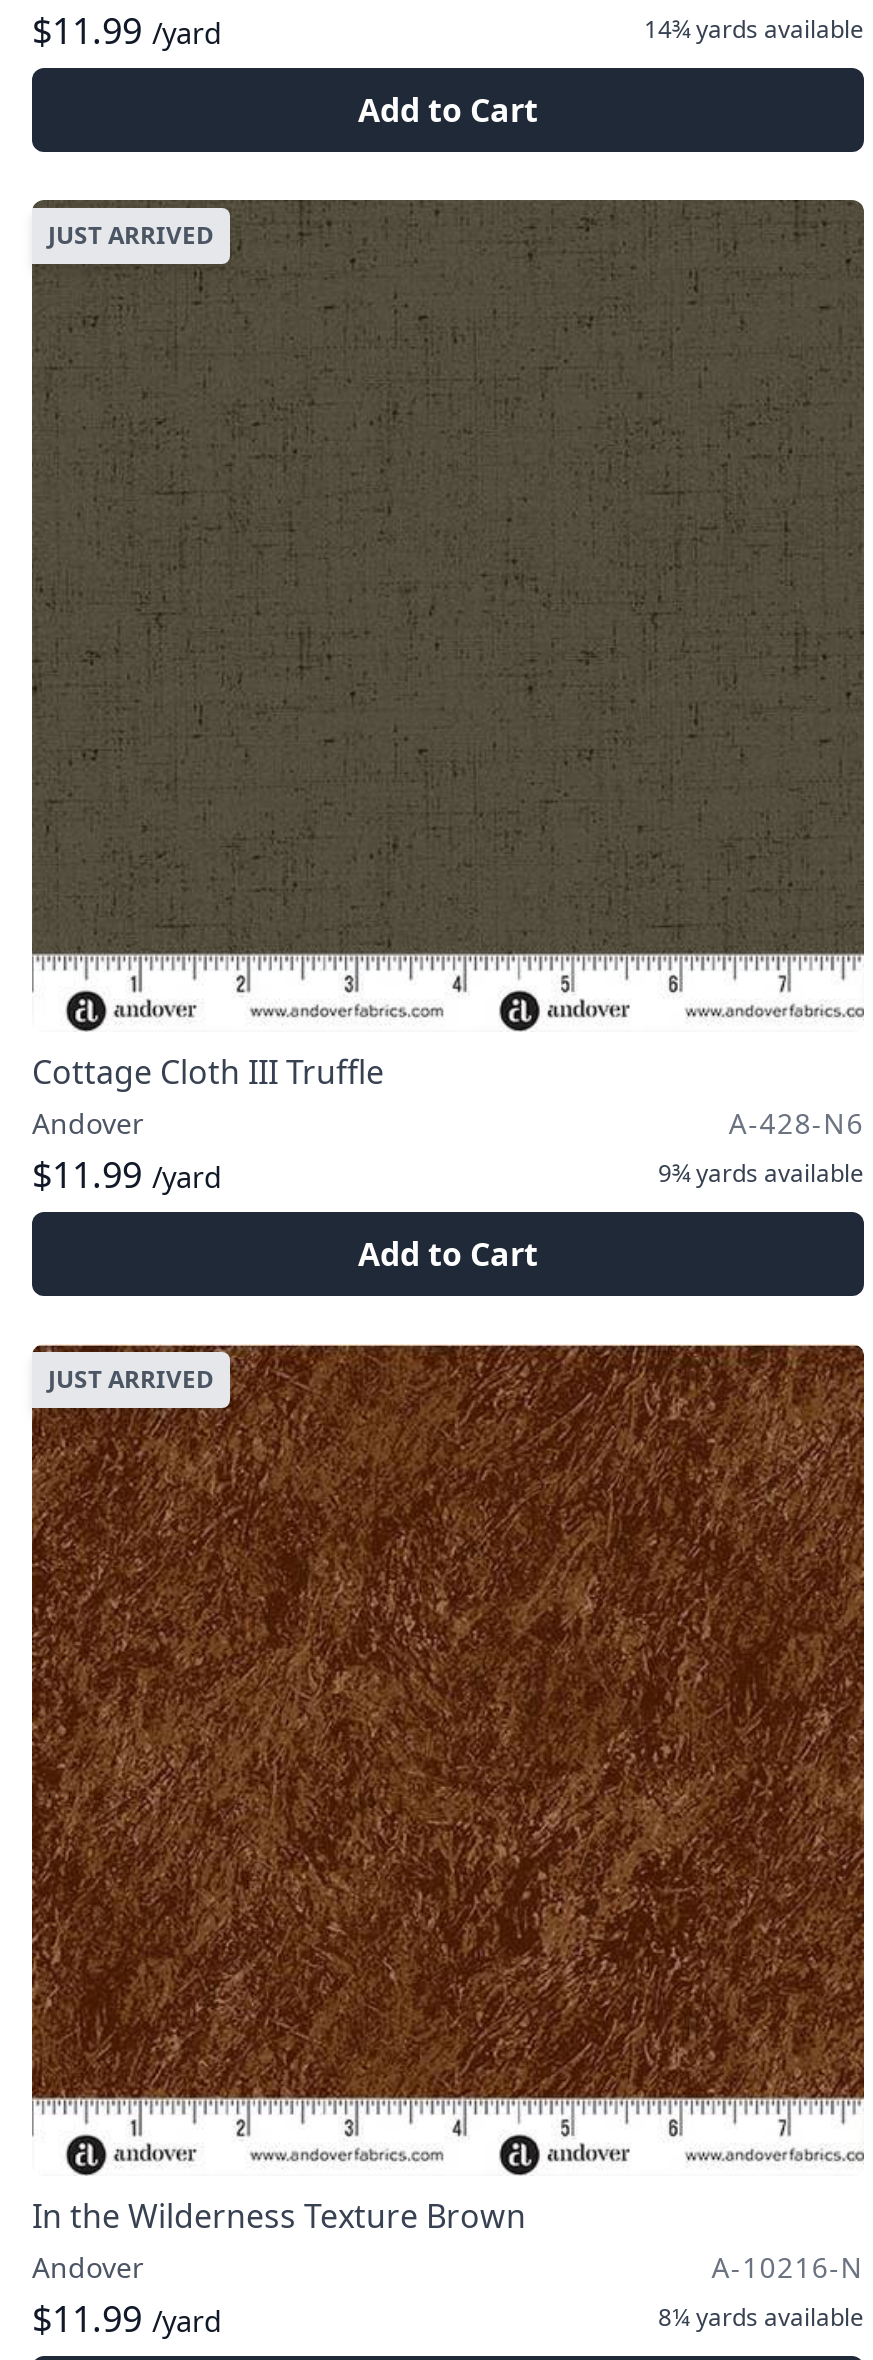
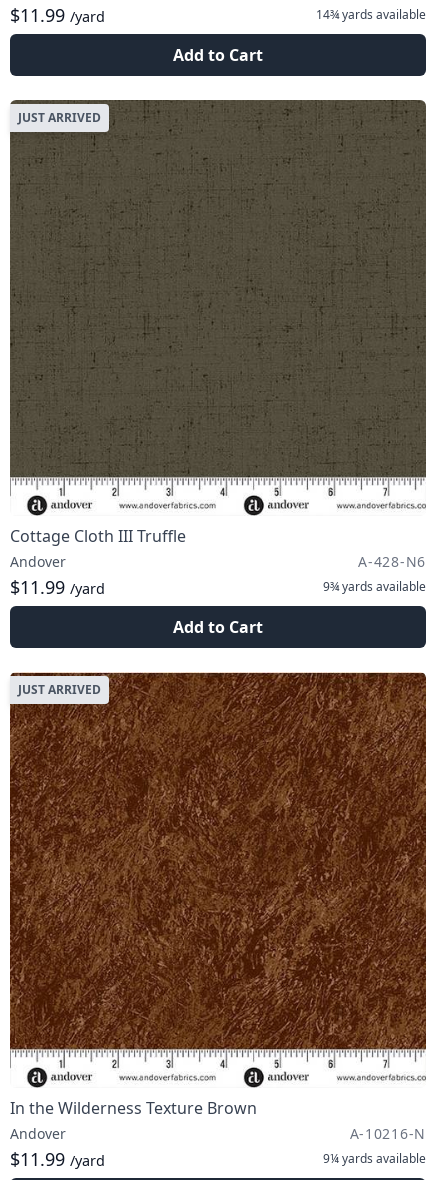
- 8¼ yards available
+ 9¼ yards available
